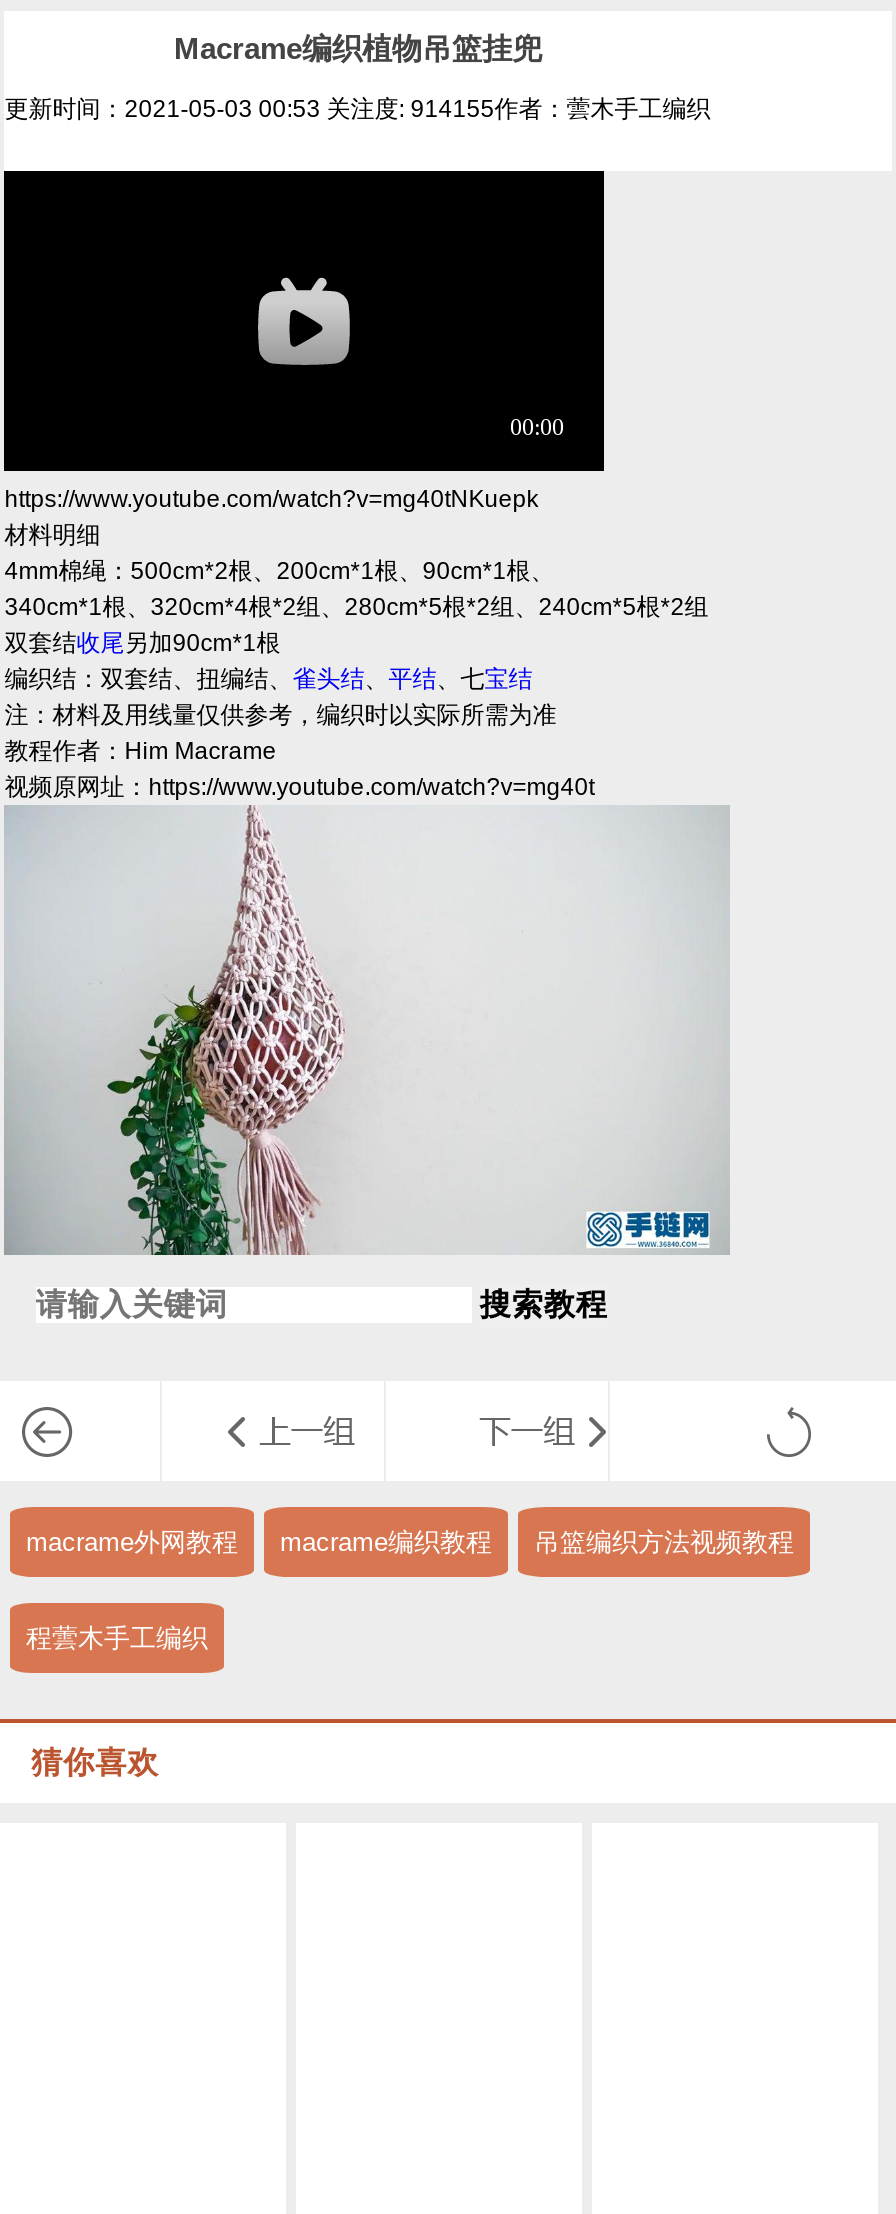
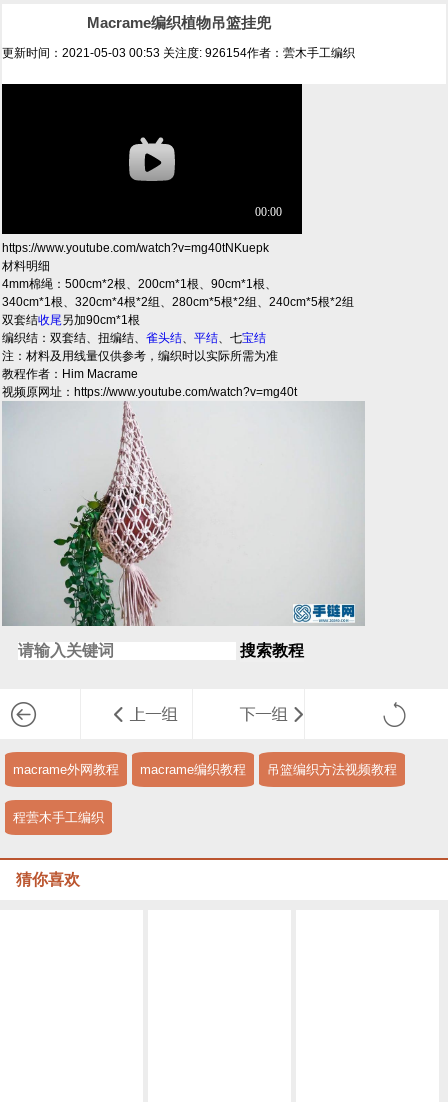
- 更新时间：2021-05-03 00:53 关注度: 914155作者：蕓木手工编织
+ 更新时间：2021-05-03 00:53 关注度: 926154作者：蕓木手工编织
